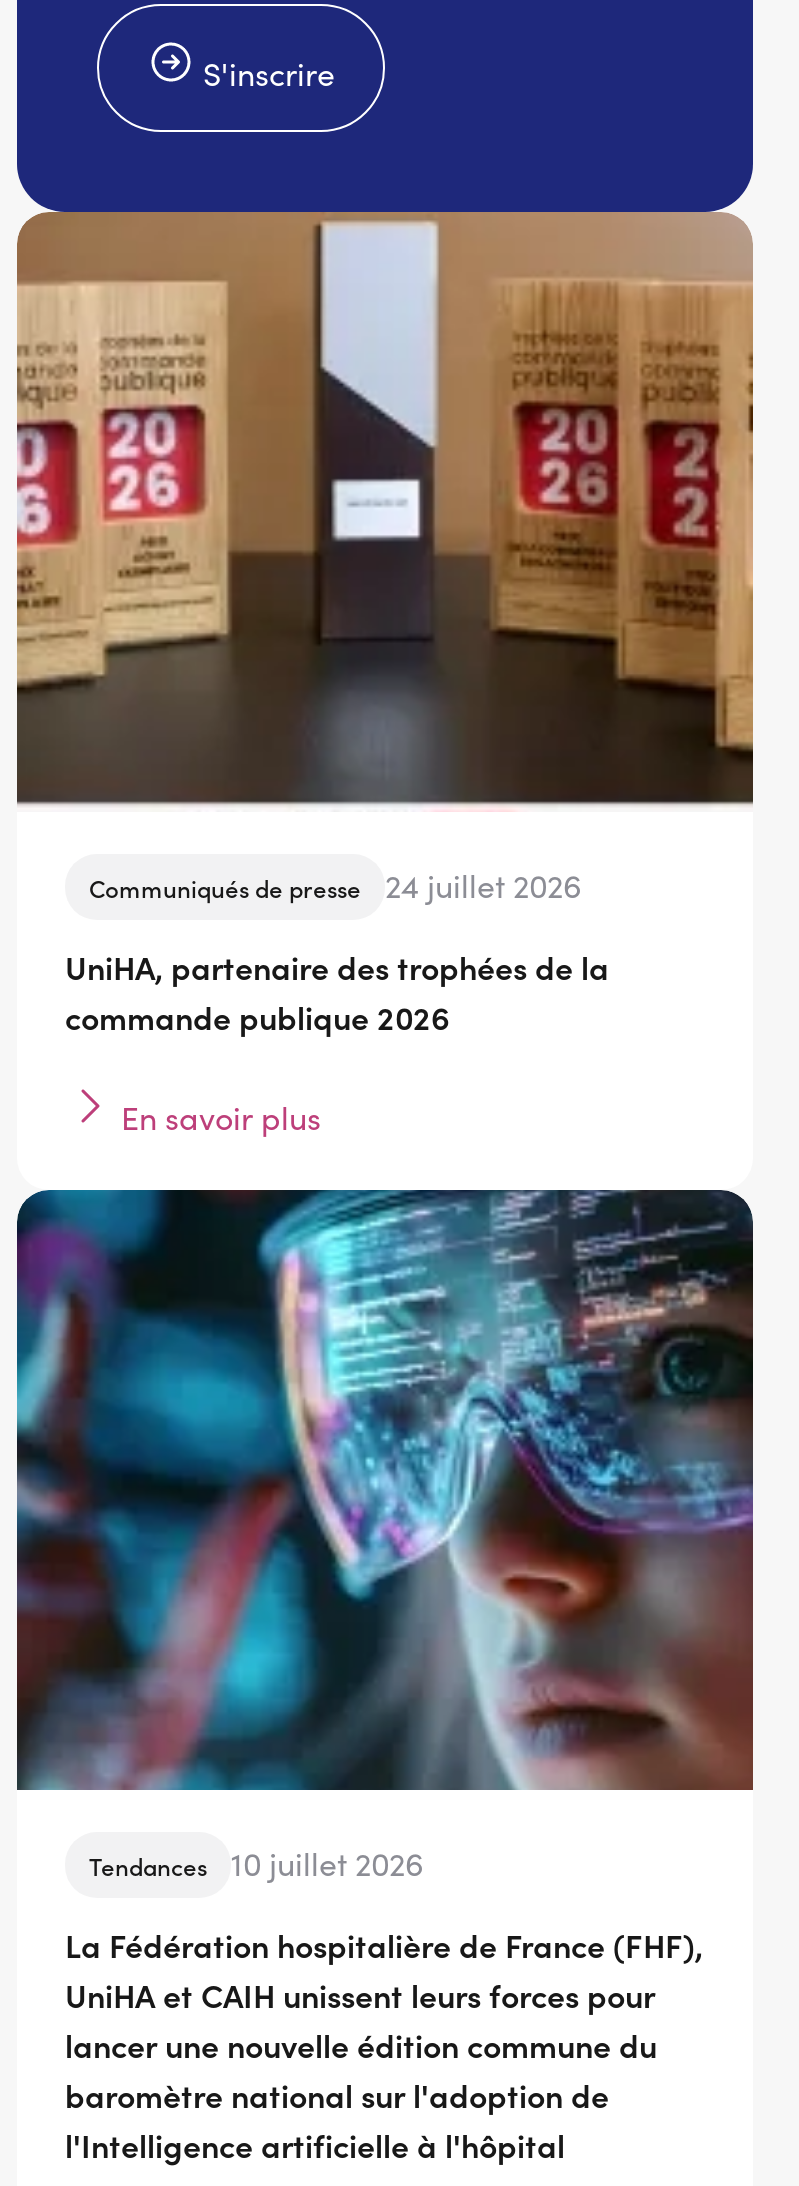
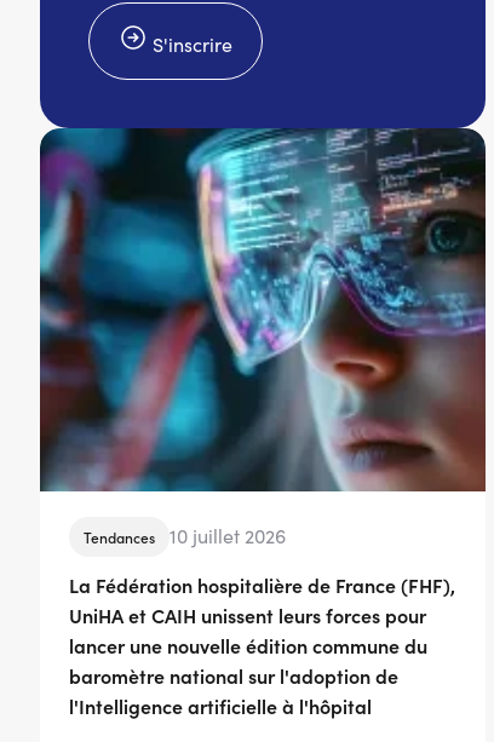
- [image]
- Communiqués de presse
- 24 juillet 2026
- UniHA, partenaire des trophées de la
- commande publique 2026
- En savoir plus
